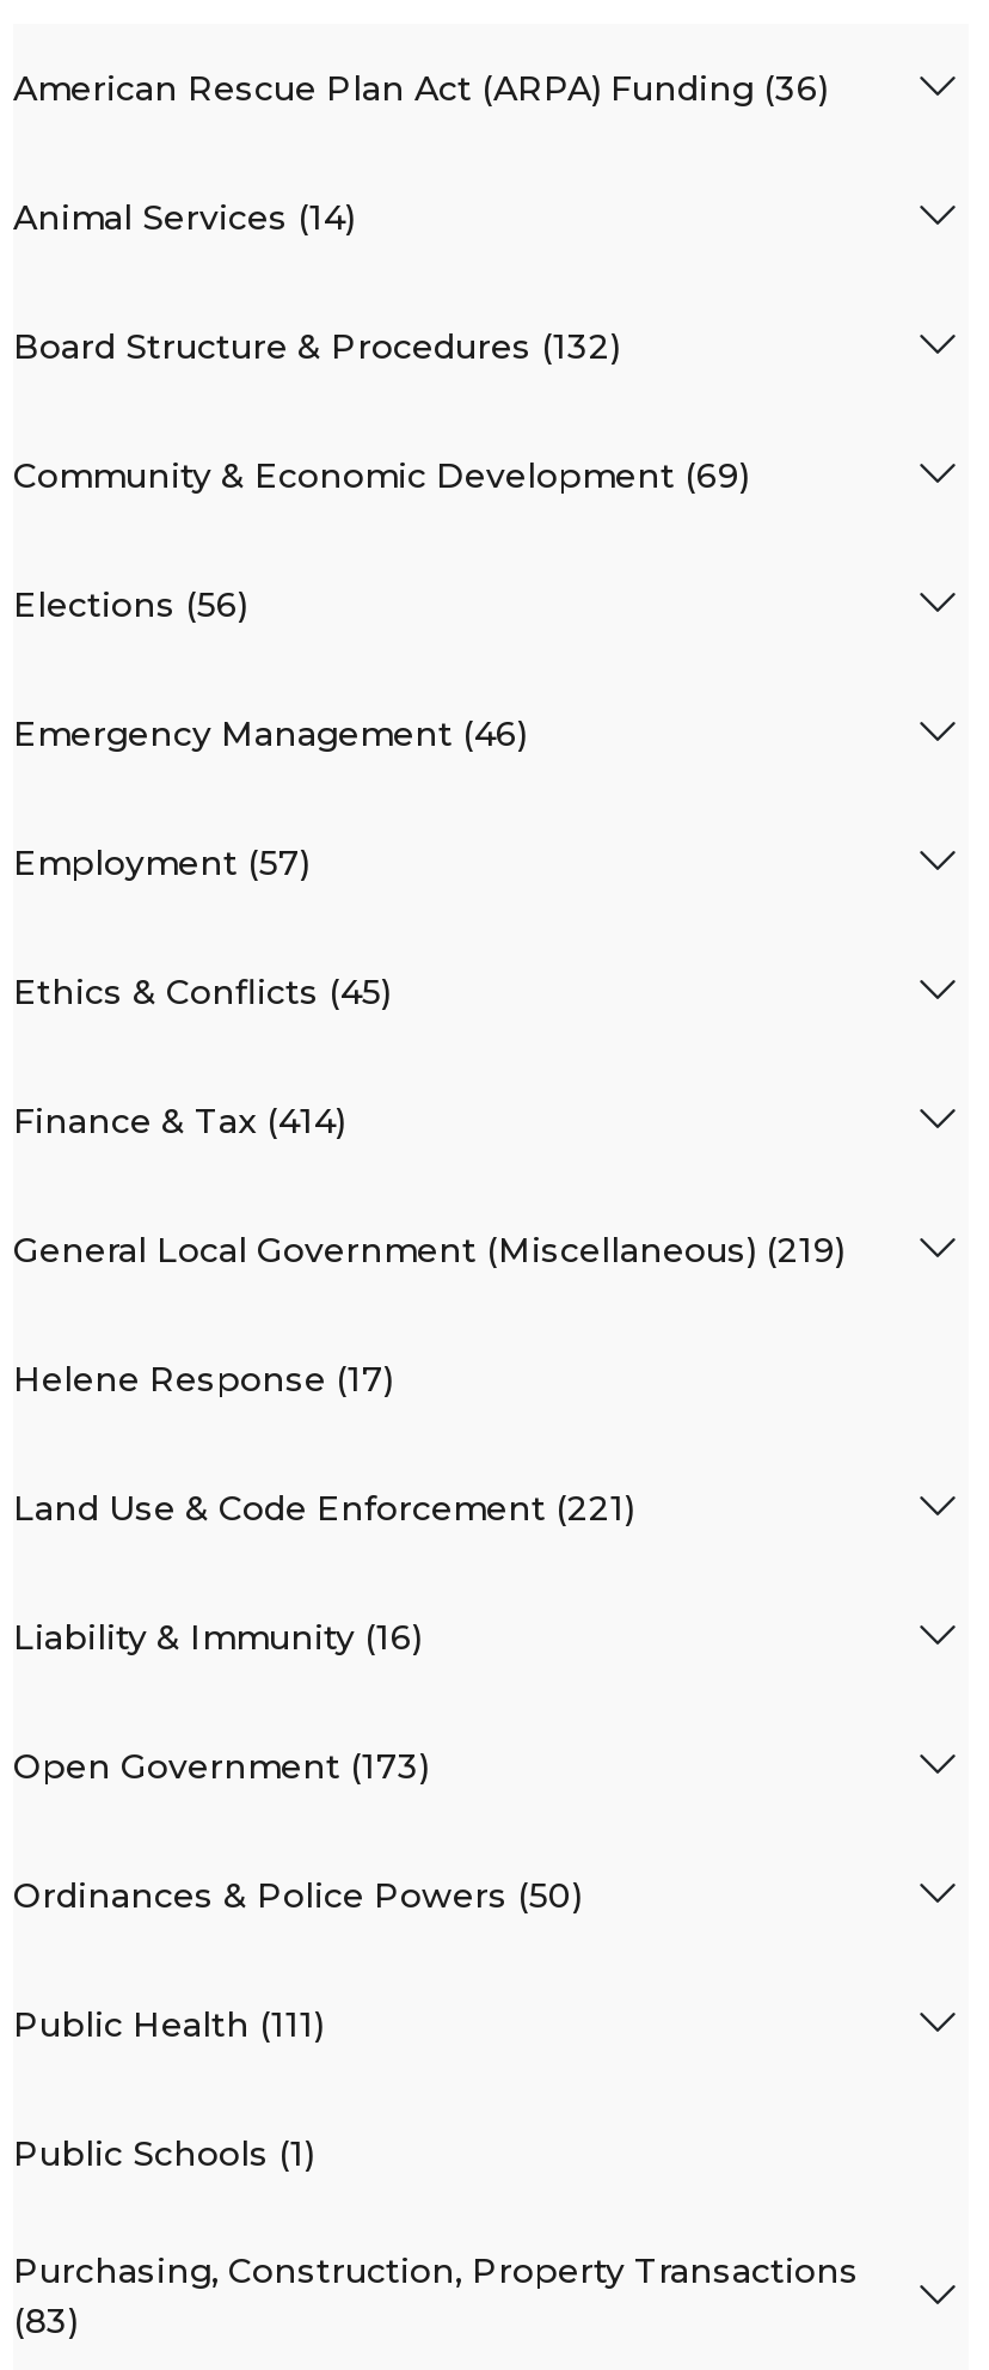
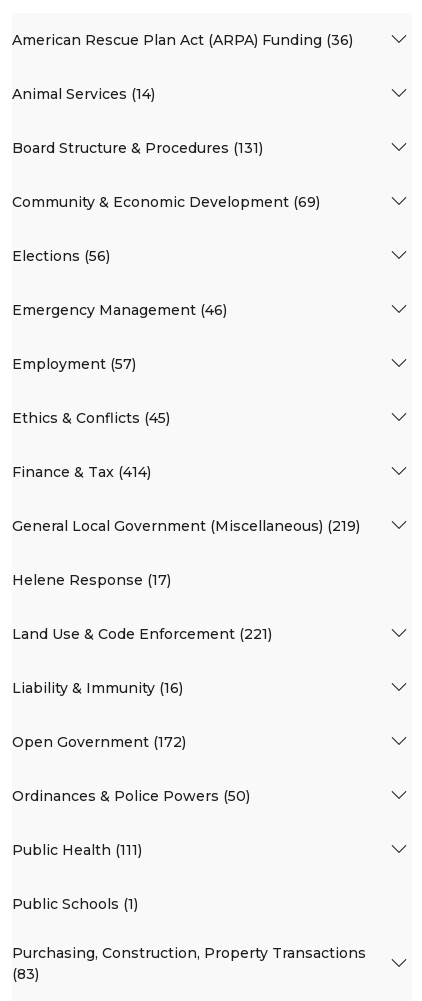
- Board Structure & Procedures (132)
+ Board Structure & Procedures (131)

- Open Government (173)
+ Open Government (172)
